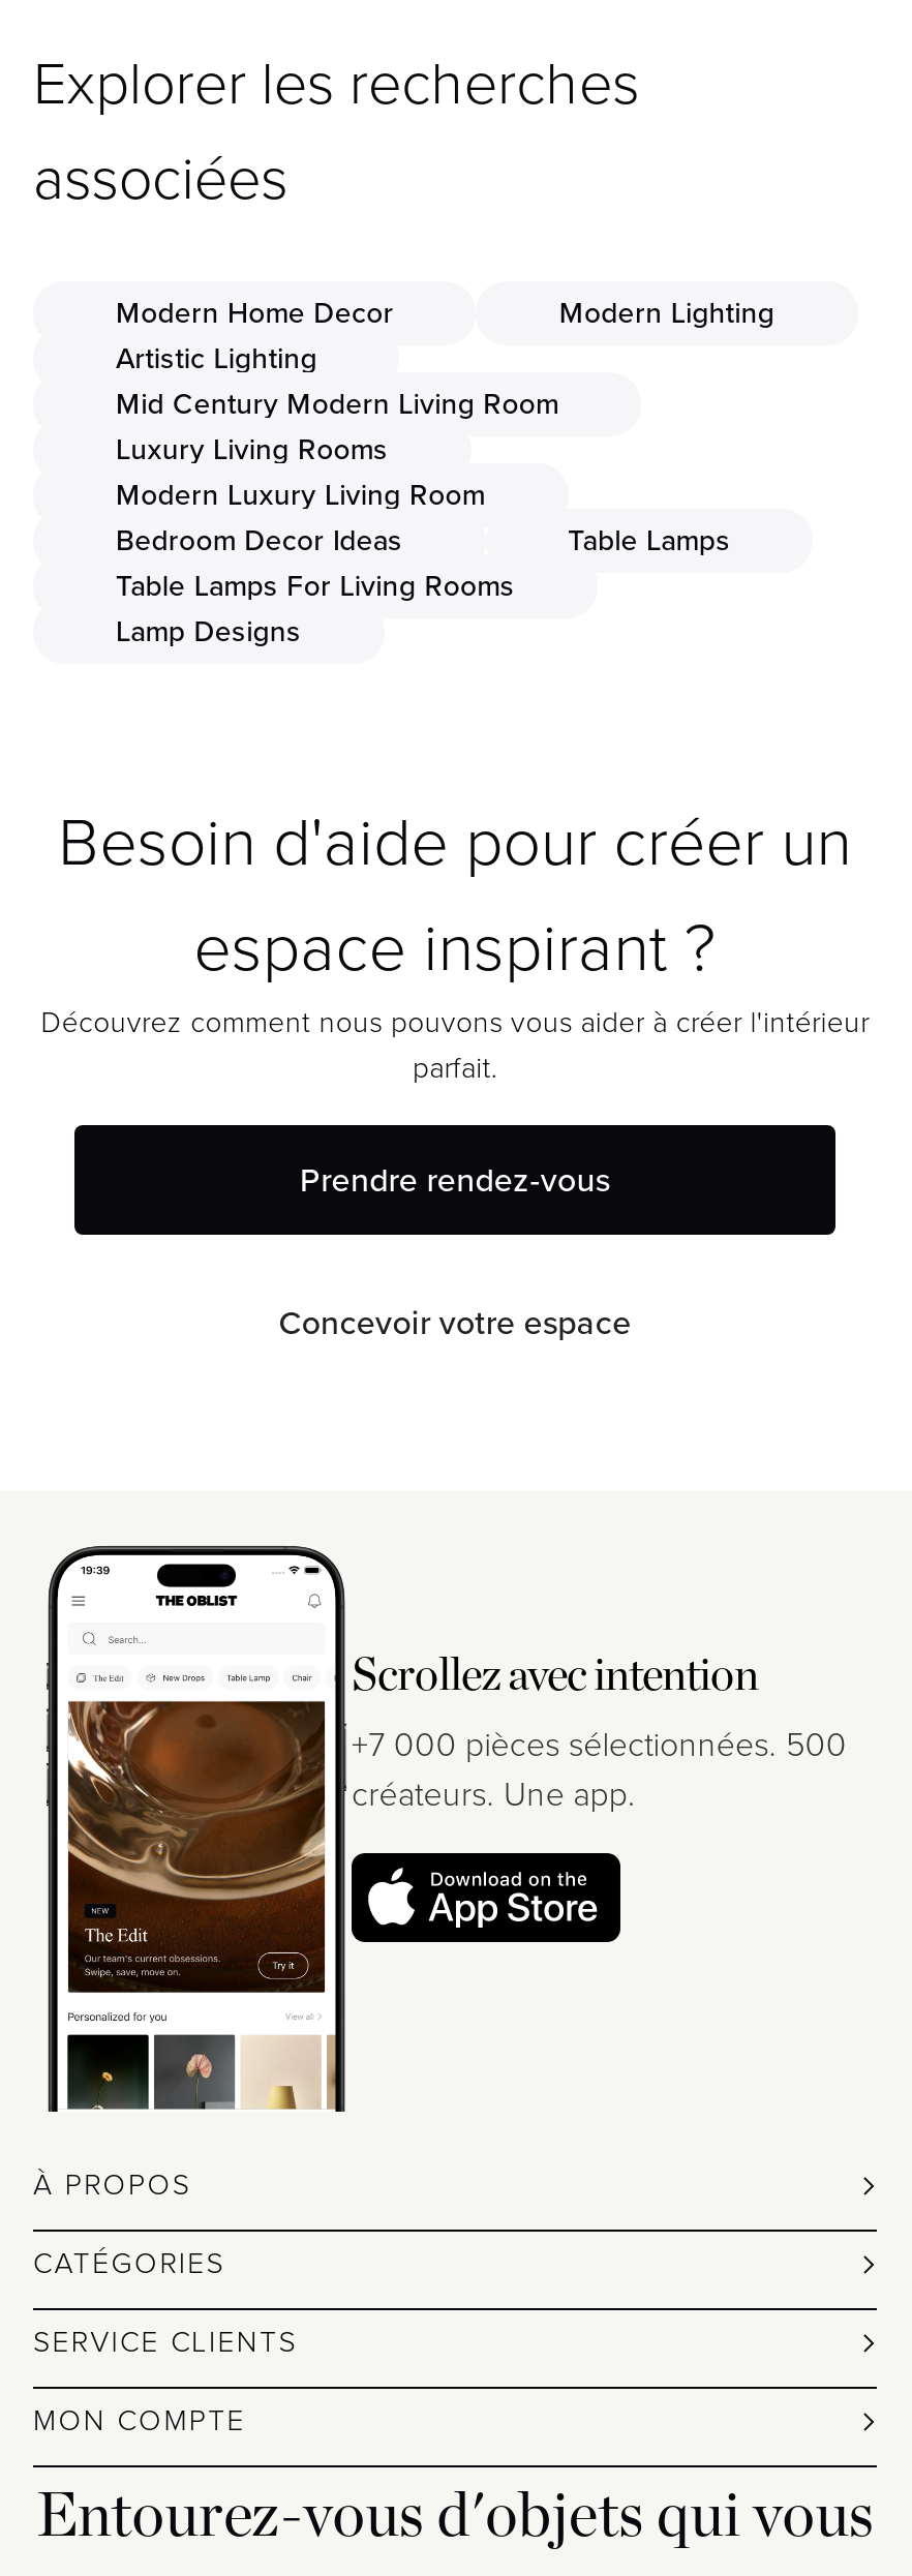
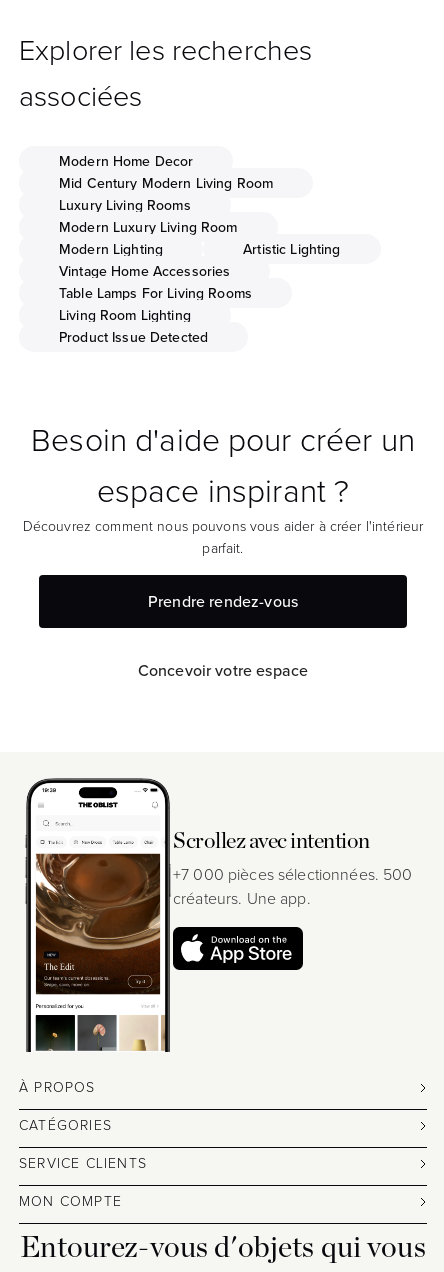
moved down: Modern Lighting | Artistic Lighting

moved up: Mid Century Modern Living Room | Luxury Living Rooms | Modern Luxury Living Room

- Bedroom Decor Ideas
- Table Lamps
+ Vintage Home Accessories

- Lamp Designs
+ Living Room Lighting
+ Product Issue Detected
